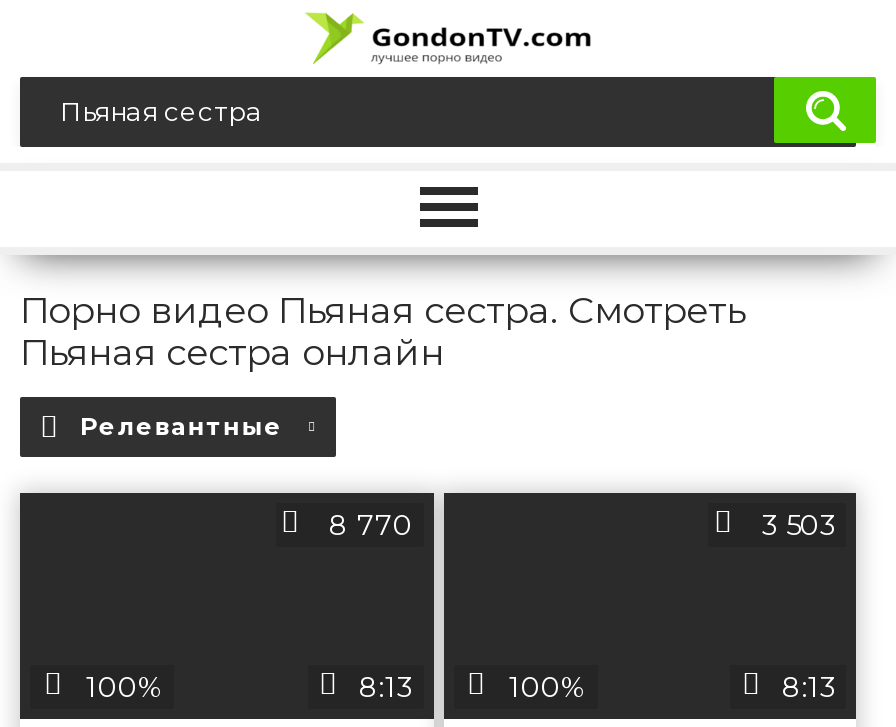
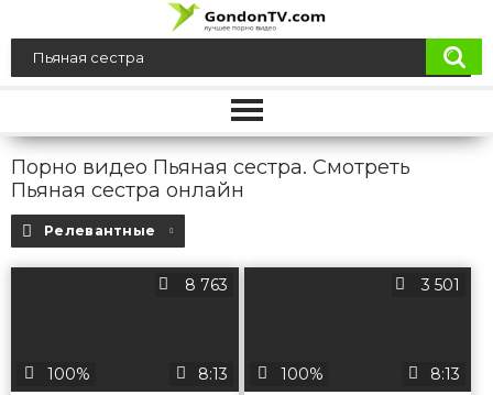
- 8 770
+ 8 763

- 3 503
+ 3 501
